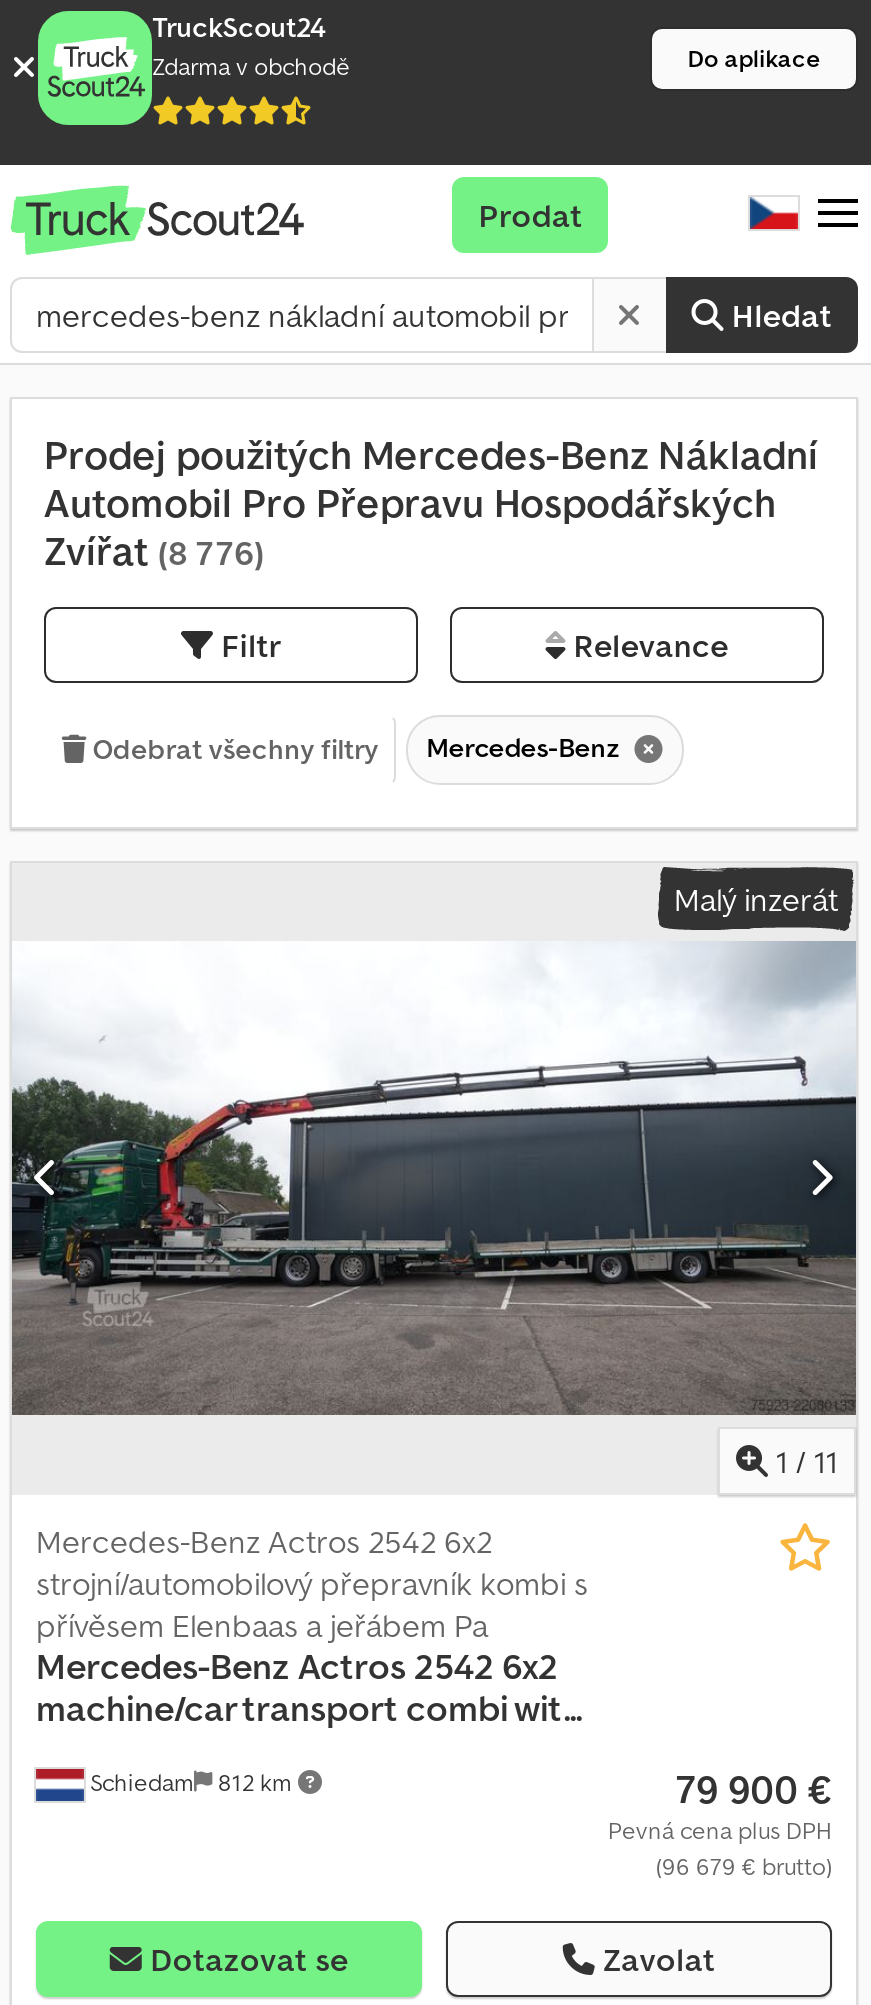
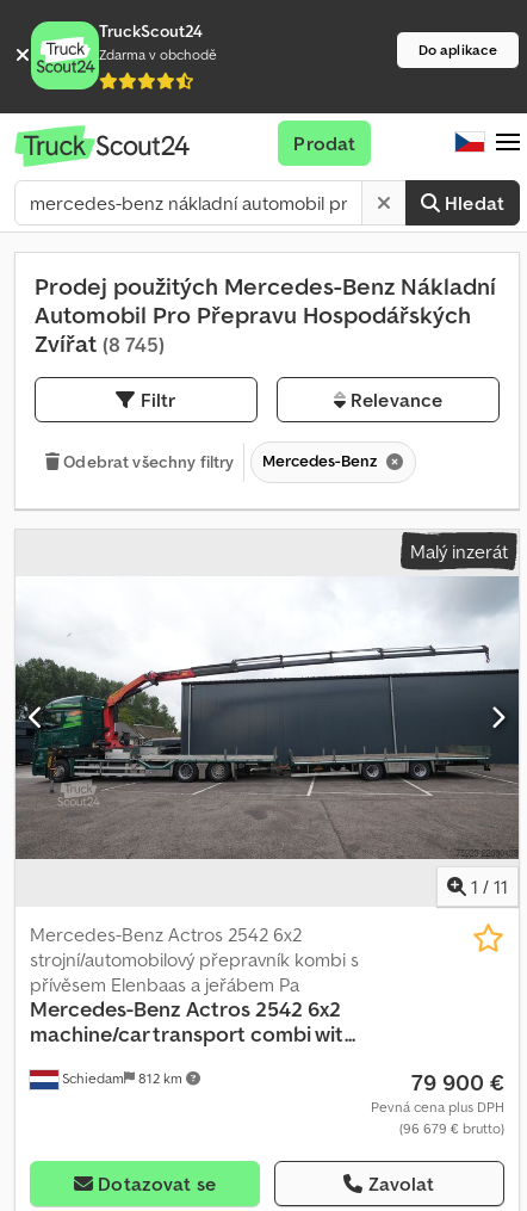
- Zvířat (8 776)
+ Zvířat (8 745)
